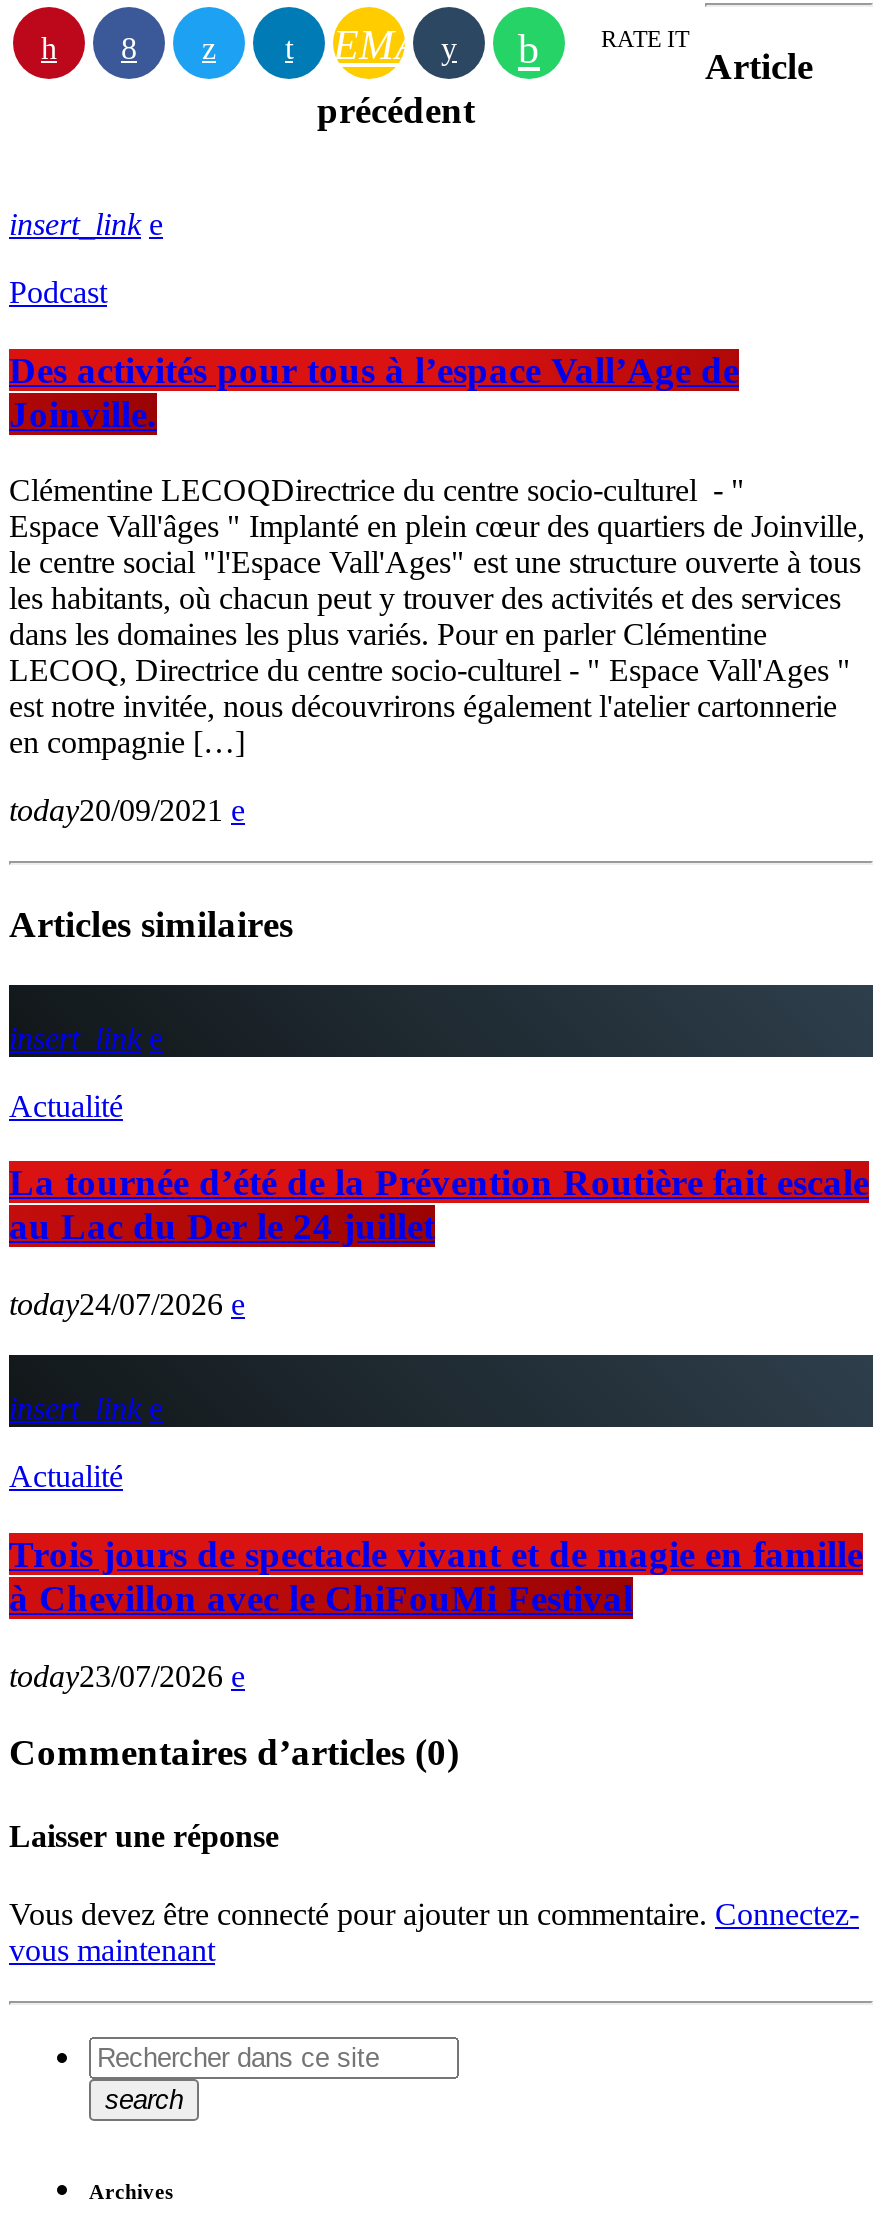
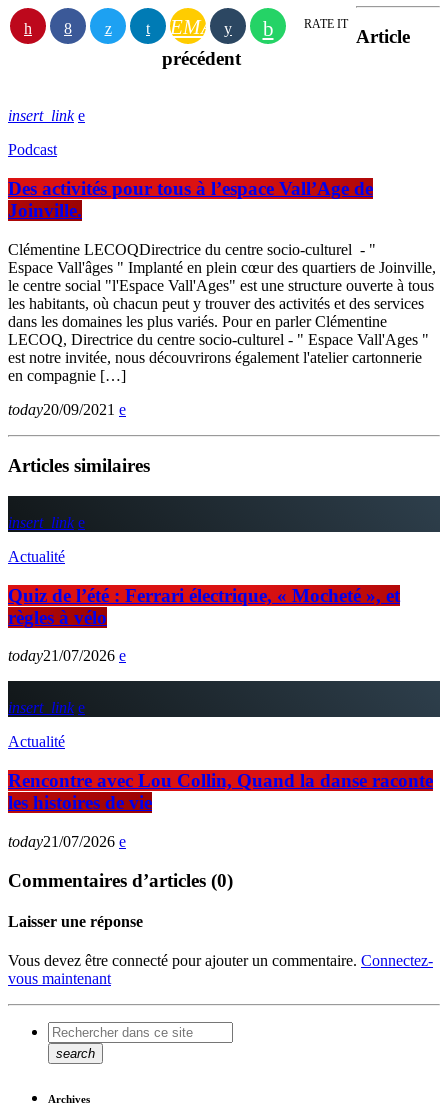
- La tournée d’été de la Prévention Routière fait escale
- au Lac du Der le 24 juillet
+ Quiz de l’été : Ferrari électrique, « Mocheté », et
+ règles à vélo

- today24/07/2026
+ today21/07/2026

- Trois jours de spectacle vivant et de magie en famille
- à Chevillon avec le ChiFouMi Festival
+ Rencontre avec Lou Collin, Quand la danse raconte
+ les histoires de vie

- today23/07/2026
+ today21/07/2026
